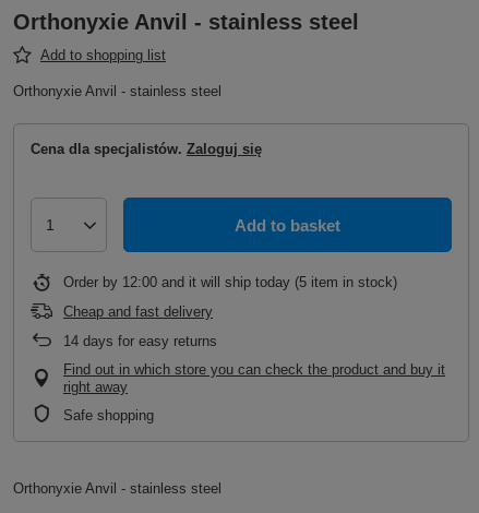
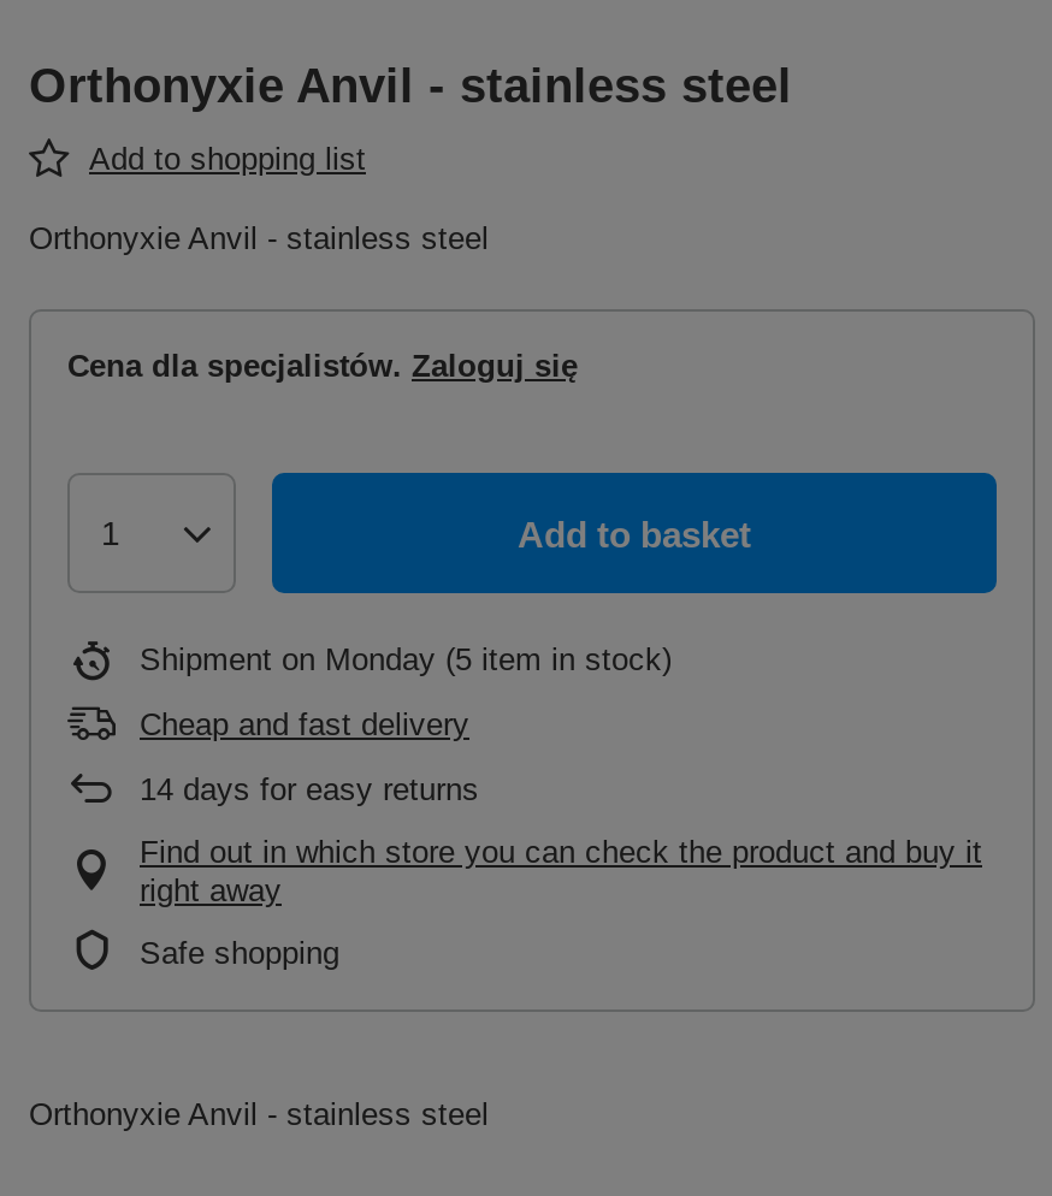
- Order by 12:00 and it will ship today (5 item in stock)
+ Shipment on Monday (5 item in stock)
